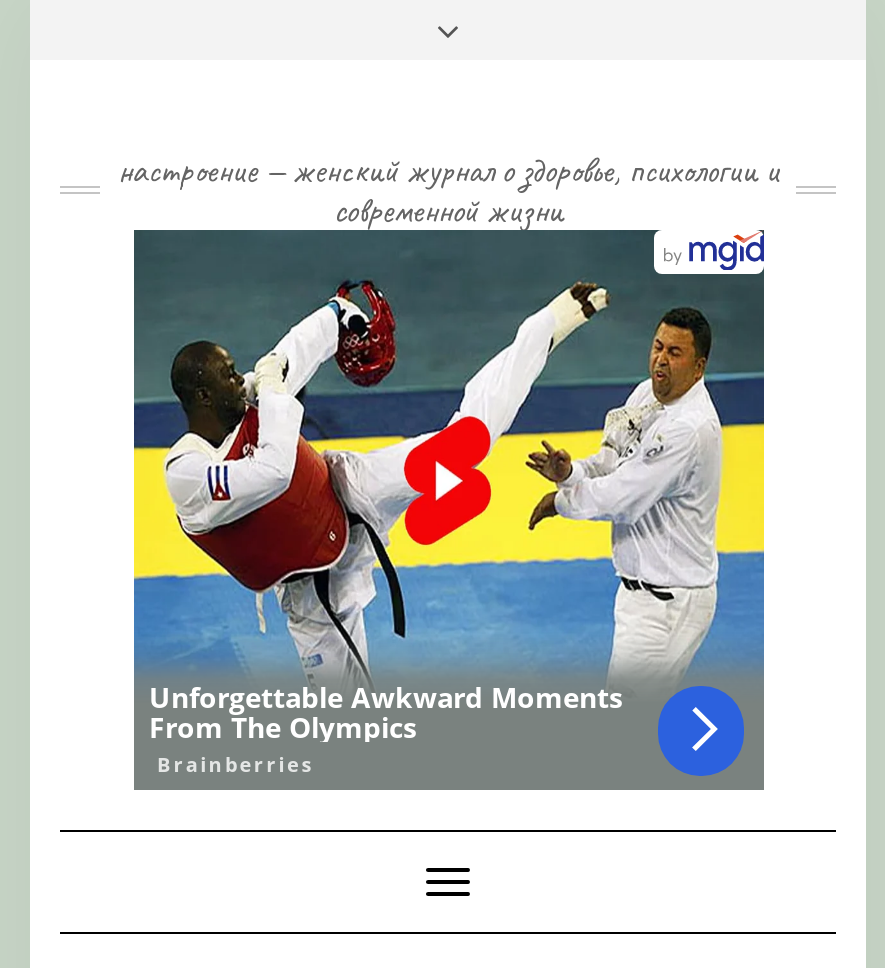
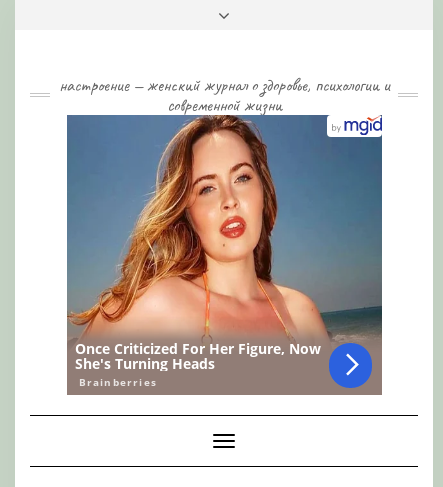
- [image]
+ [image]
